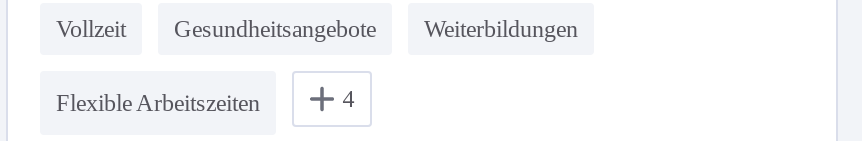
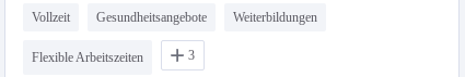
- 4
+ 3
